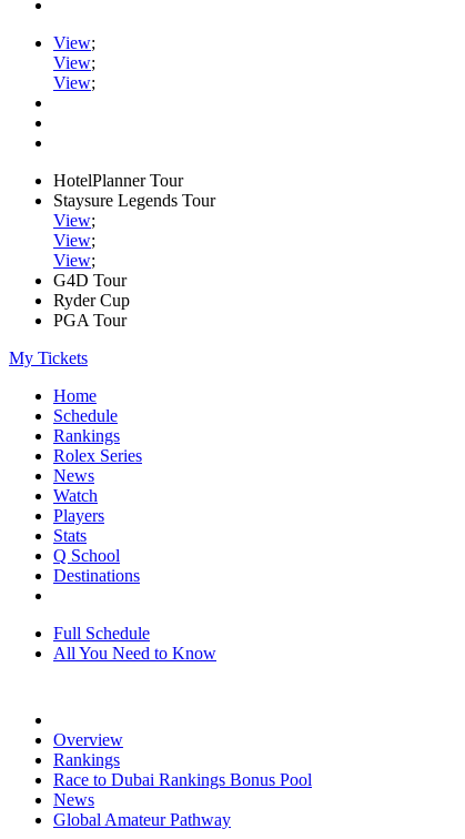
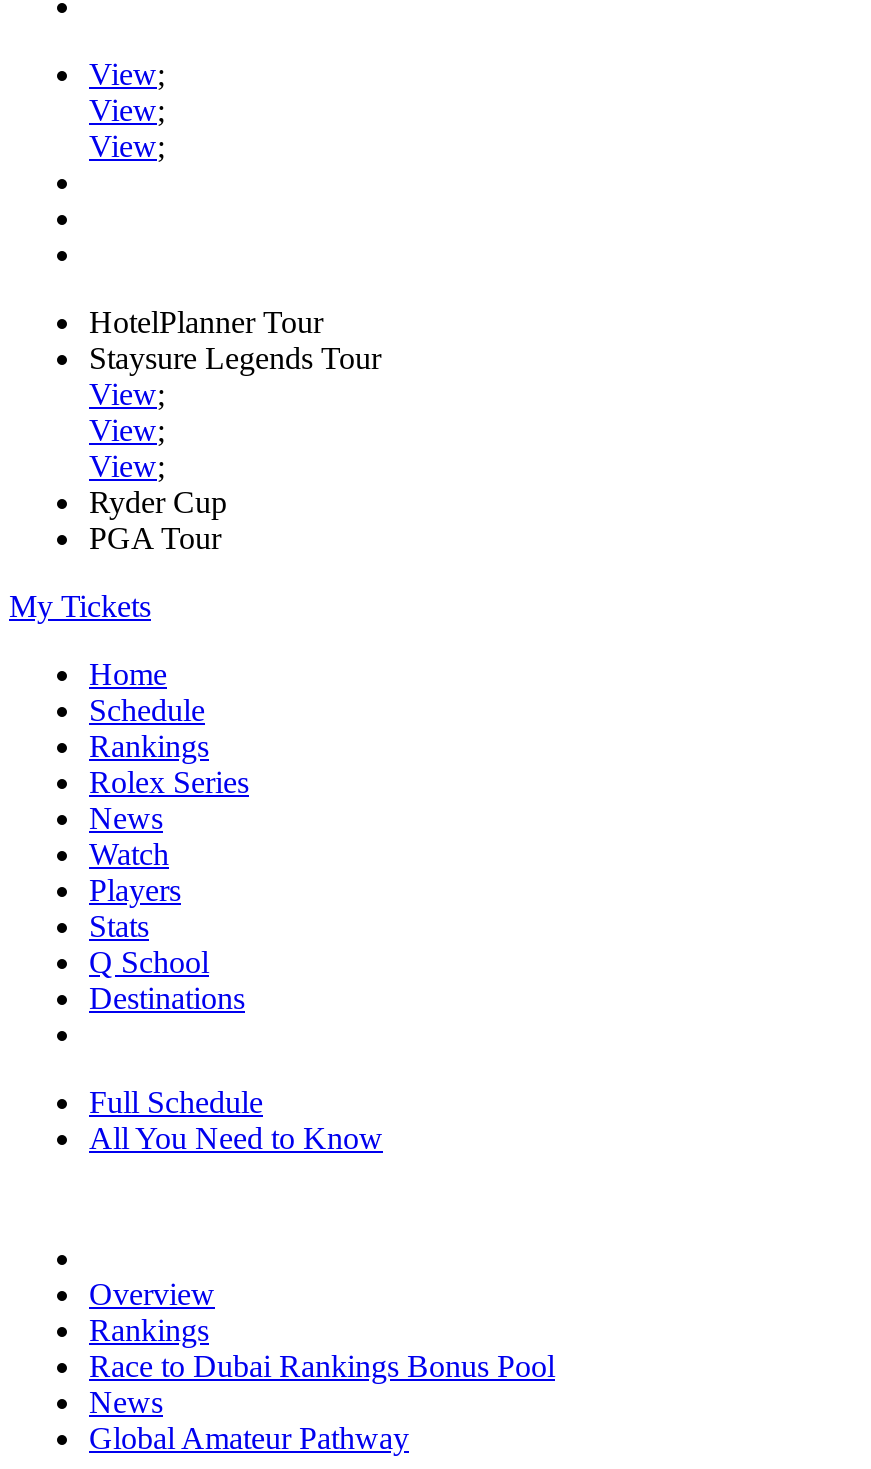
- G4D Tour
